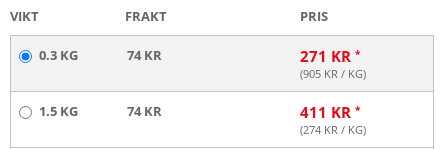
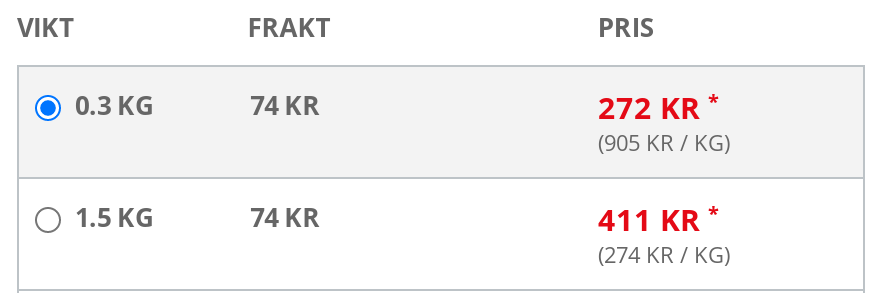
- 271 KR
+ 272 KR
